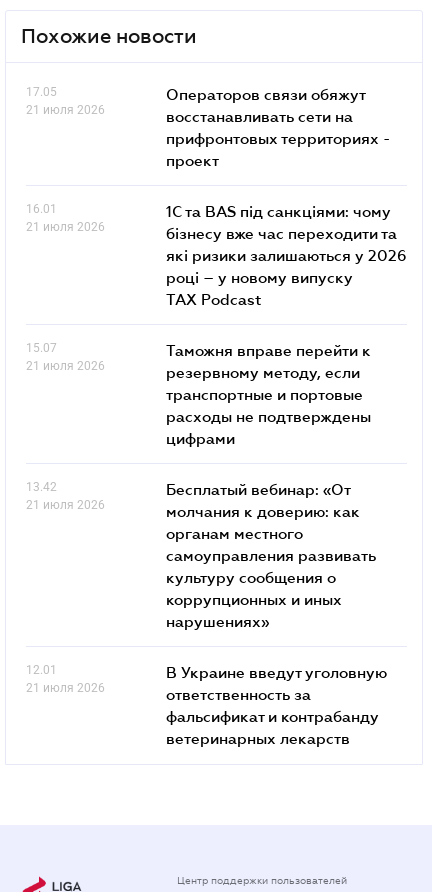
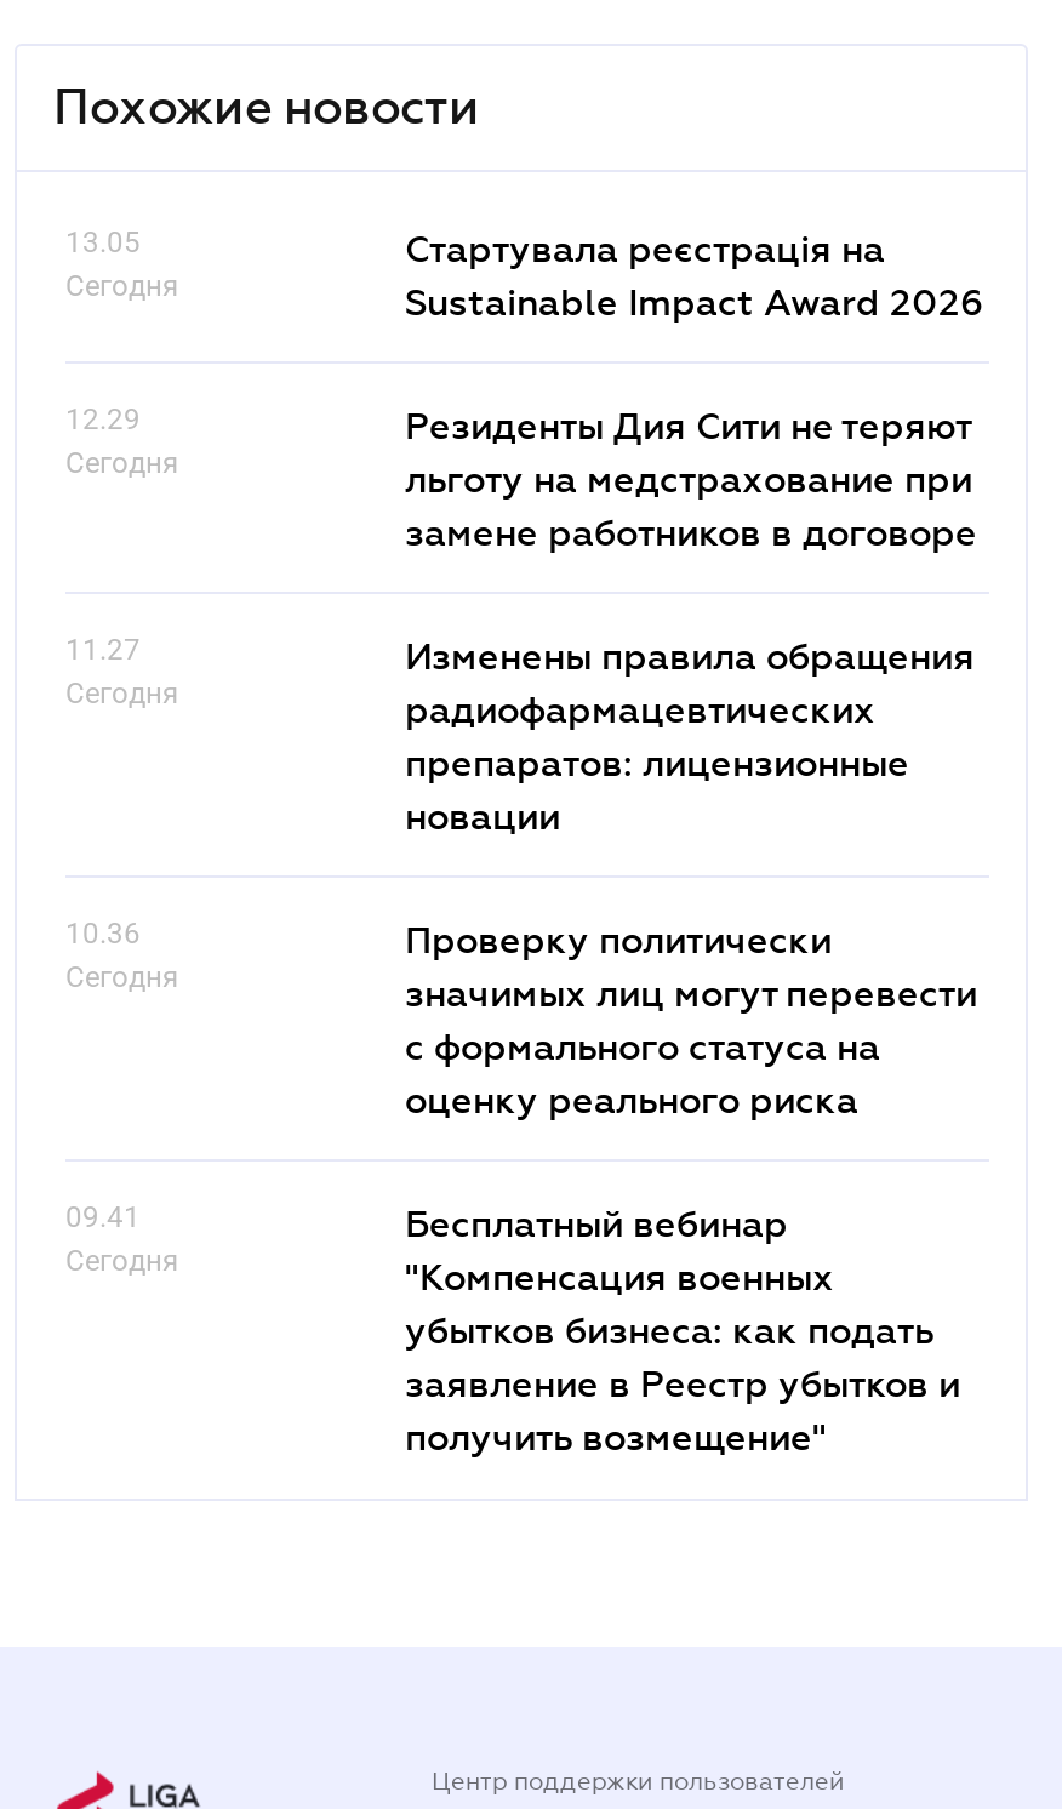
- 17.05
- 21 июля 2026
+ 13.05
+ Сегодня

- Операторов связи обяжут
- восстанавливать сети на
- прифронтовых территориях -
- проект
+ Стартувала реєстрація на
+ Sustainable Impact Award 2026

- 16.01
- 21 июля 2026
+ 12.29
+ Сегодня

- 1С та BAS під санкціями: чому
- бізнесу вже час переходити та
- які ризики залишаються у 2026
- році – у новому випуску
- TAX Podcast
+ Резиденты Дия Сити не теряют
+ льготу на медстрахование при
+ замене работников в договоре

- 15.07
- 21 июля 2026
+ 11.27
+ Сегодня

- Таможня вправе перейти к
- резервному методу, если
- транспортные и портовые
- расходы не подтверждены
- цифрами
+ Изменены правила обращения
+ радиофармацевтических
+ препаратов: лицензионные
+ новации

- 13.42
- 21 июля 2026
+ 10.36
+ Сегодня

- Бесплатый вебинар: «От
- молчания к доверию: как
- органам местного
- самоуправления развивать
- культуру сообщения о
- коррупционных и иных
- нарушениях»
+ Проверку политически
+ значимых лиц могут перевести
+ с формального статуса на
+ оценку реального риска

- 12.01
- 21 июля 2026
+ 09.41
+ Сегодня

- В Украине введут уголовную
- ответственность за
- фальсификат и контрабанду
- ветеринарных лекарств
+ Бесплатный вебинар
+ "Компенсация военных
+ убытков бизнеса: как подать
+ заявление в Реестр убытков и
+ получить возмещение"
